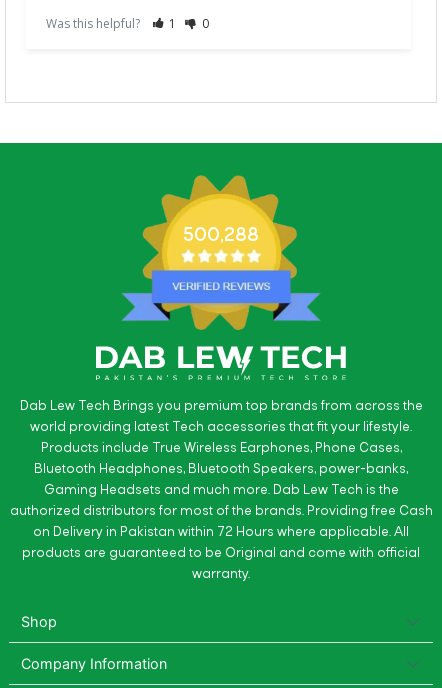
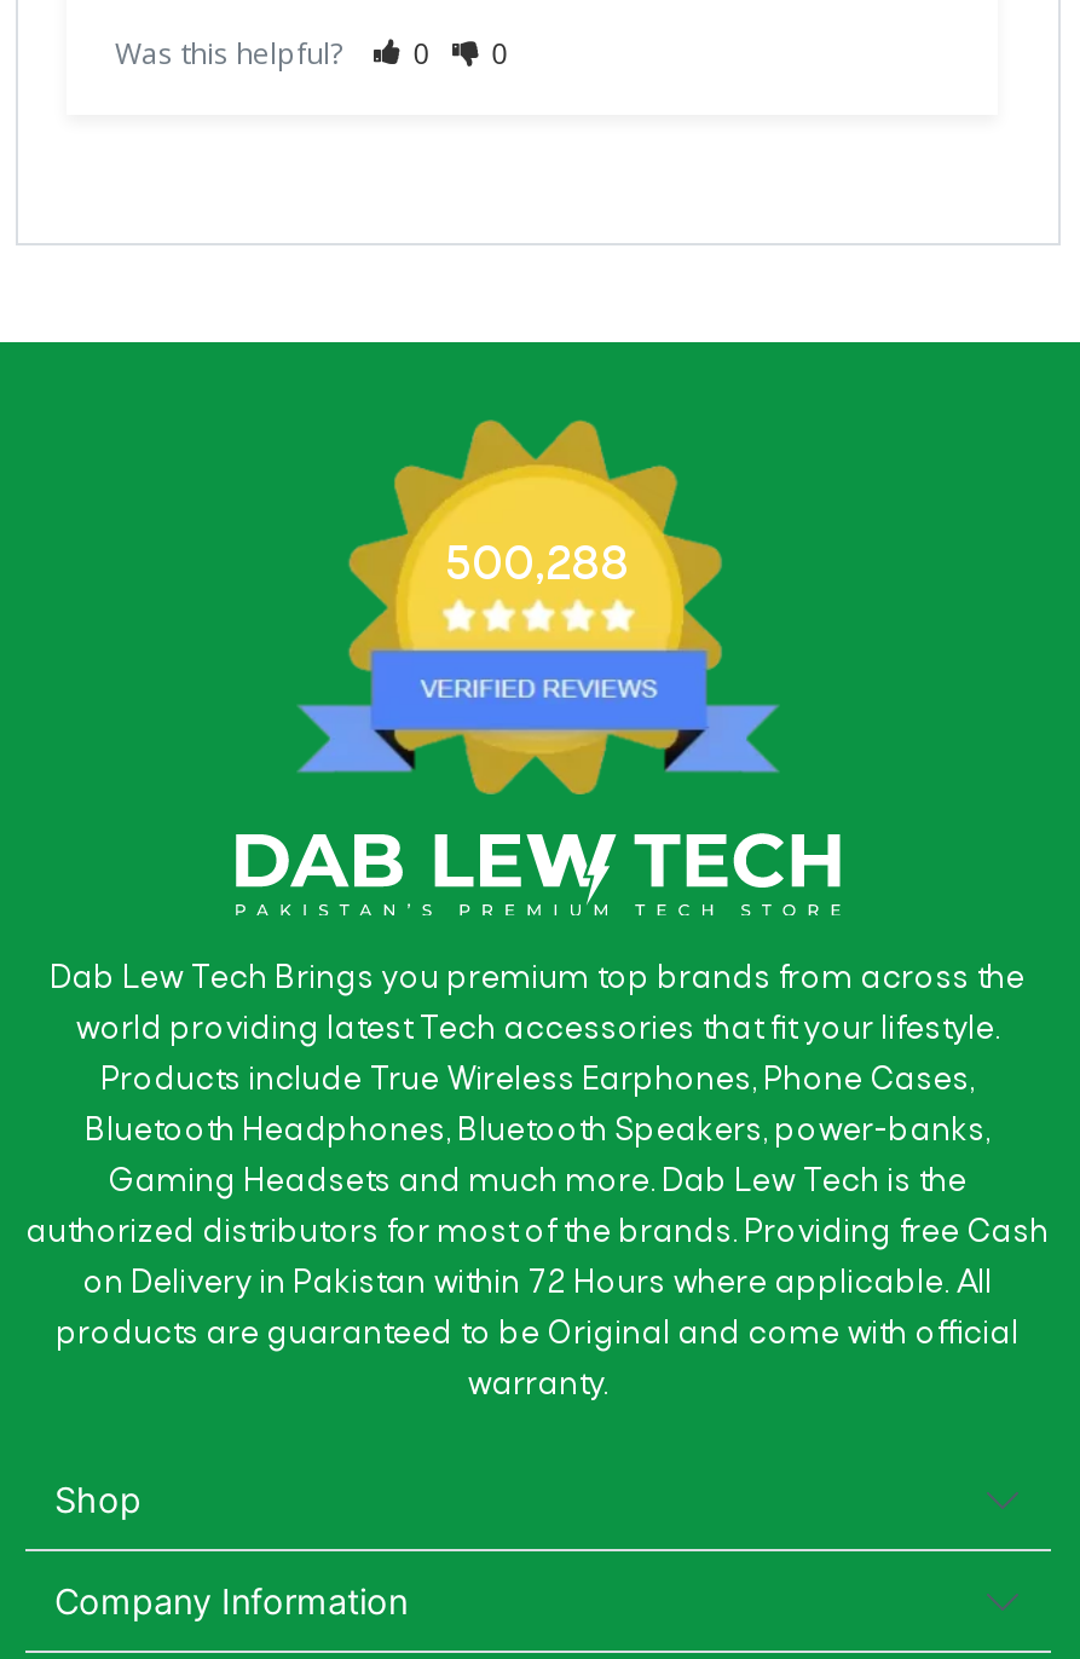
- Was this helpful? 1 0
+ Was this helpful? 0 0
